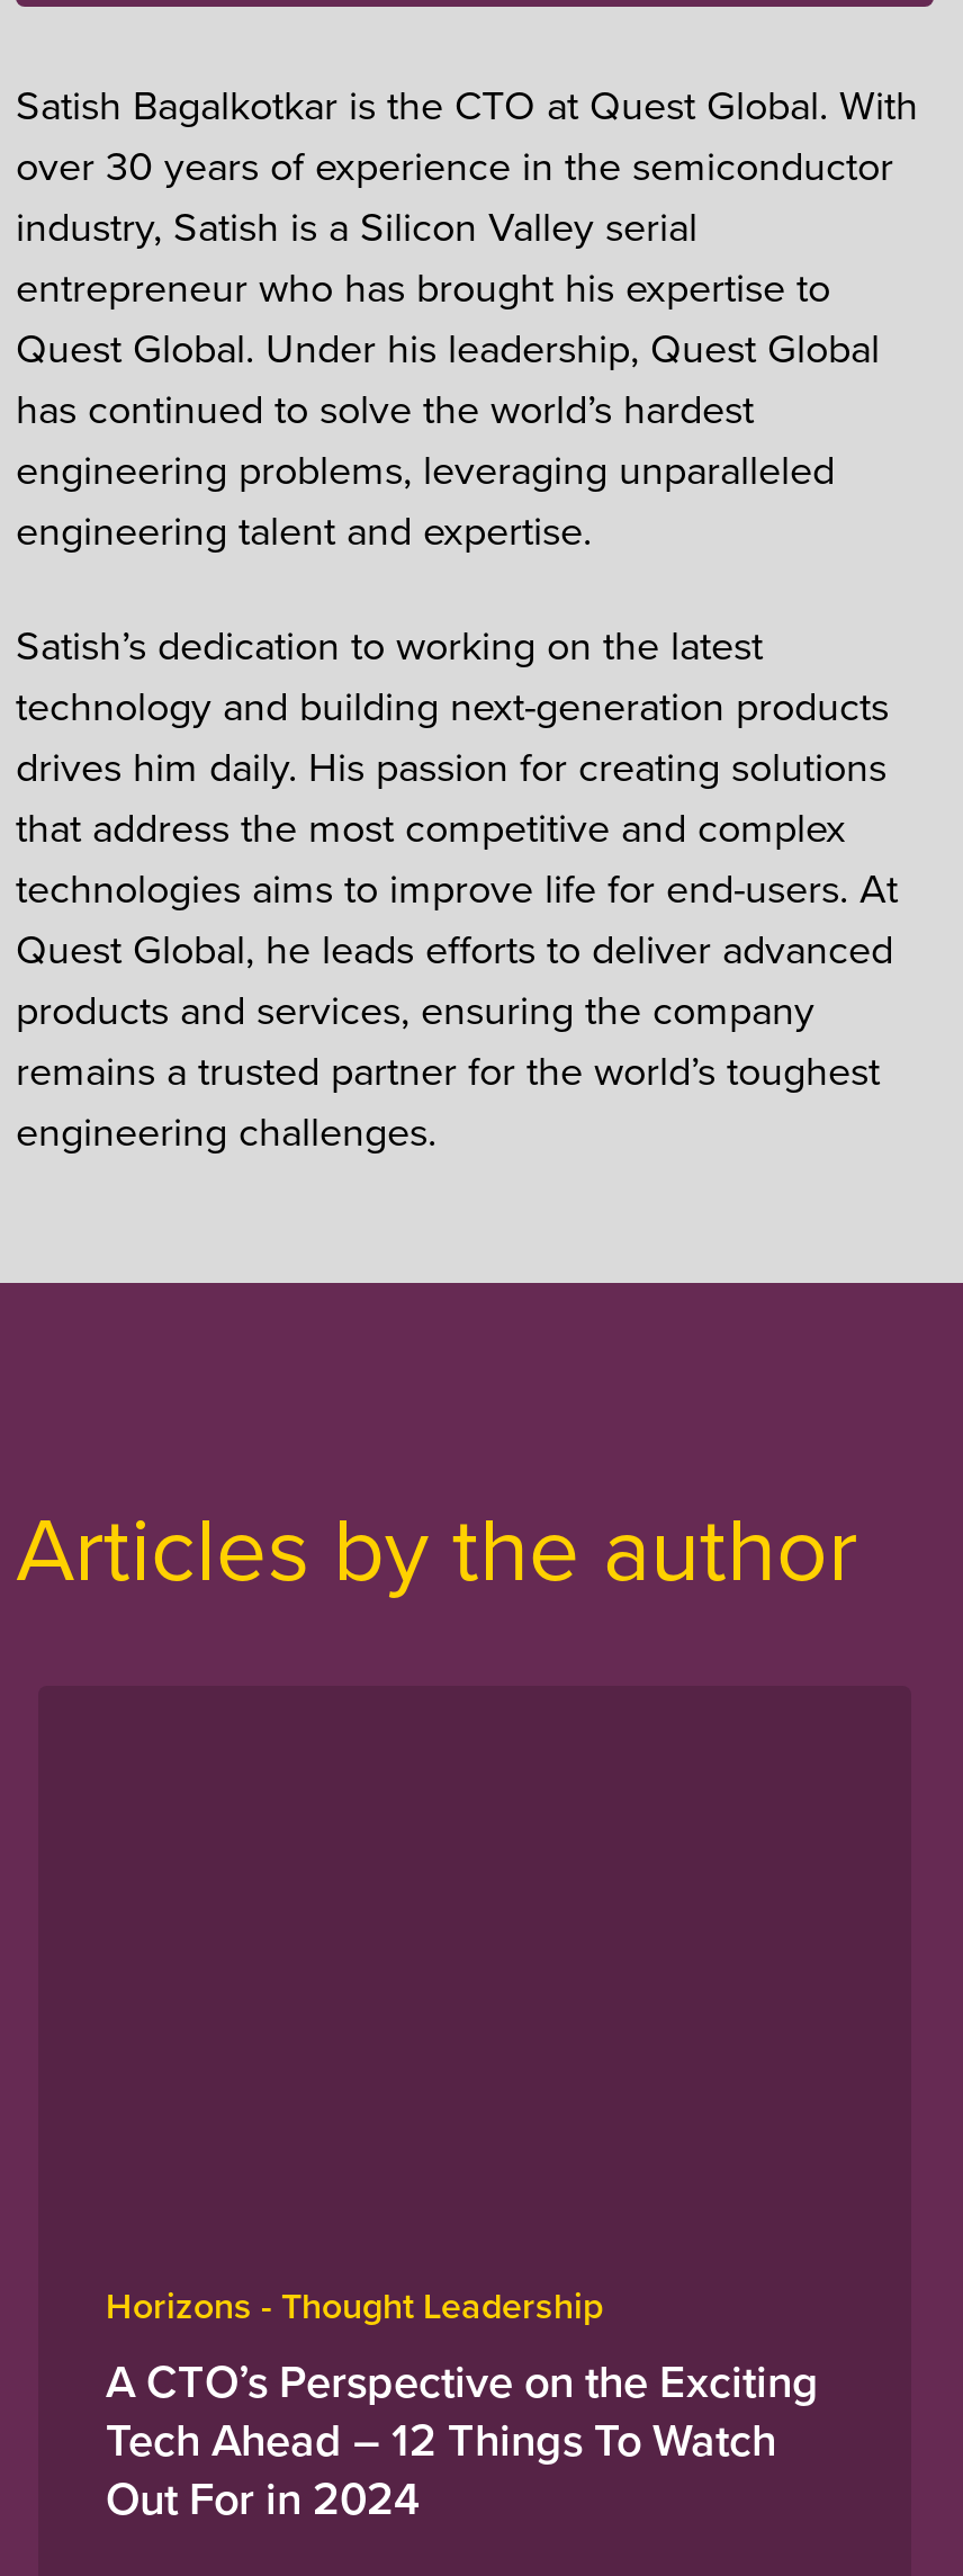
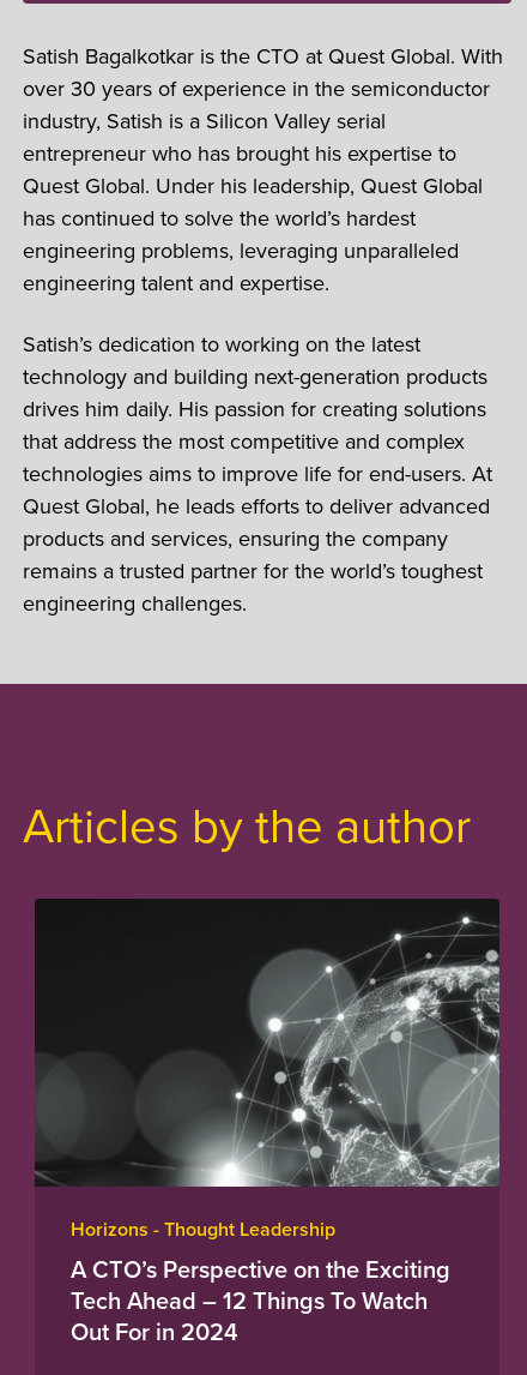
+ [image]
